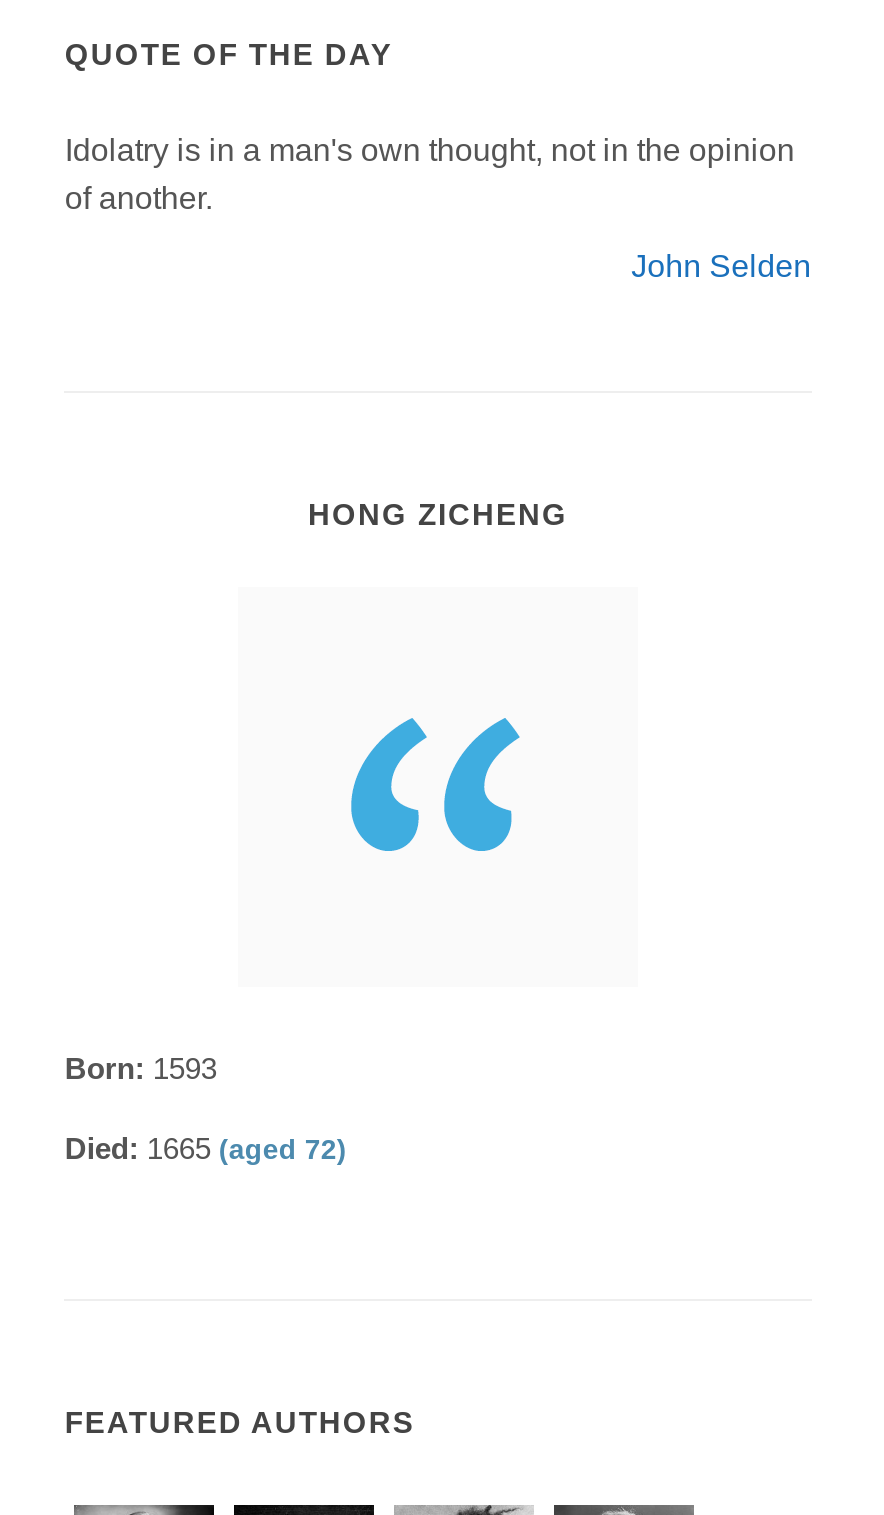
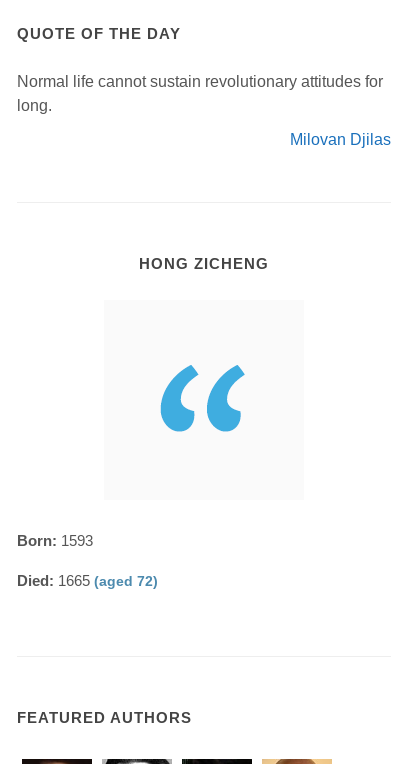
- Idolatry is in a man's own thought, not in the opinion
- of another.
+ Normal life cannot sustain revolutionary attitudes for
+ long.

- John Selden
+ Milovan Djilas
